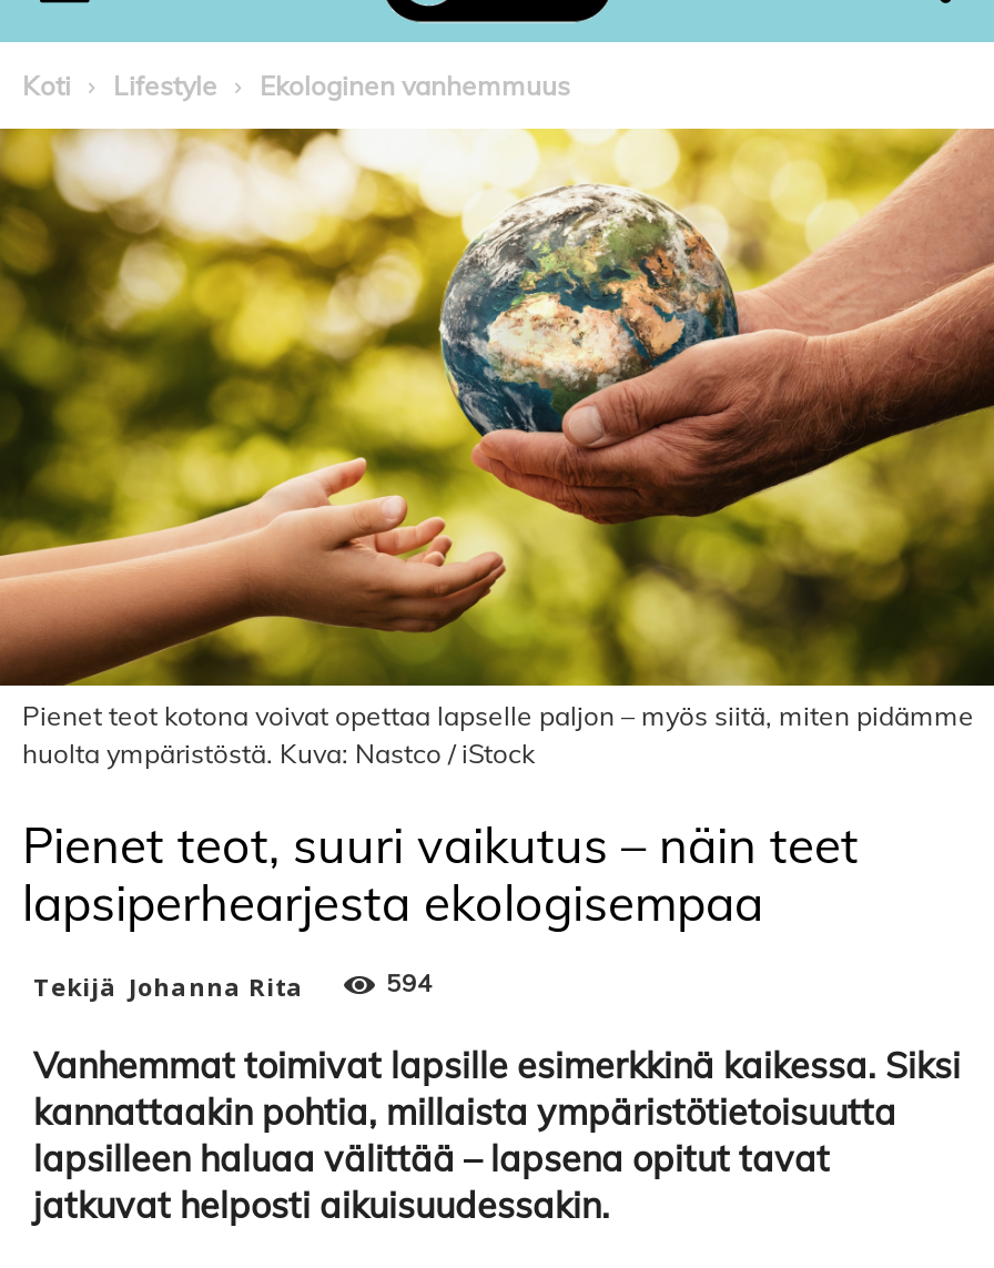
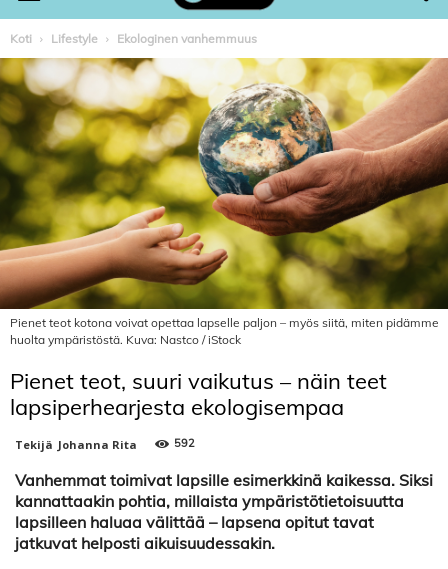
- 594
+ 592
